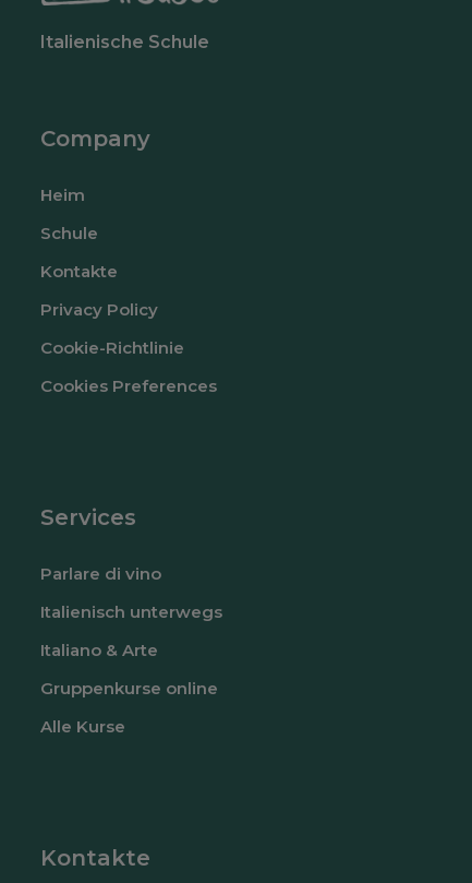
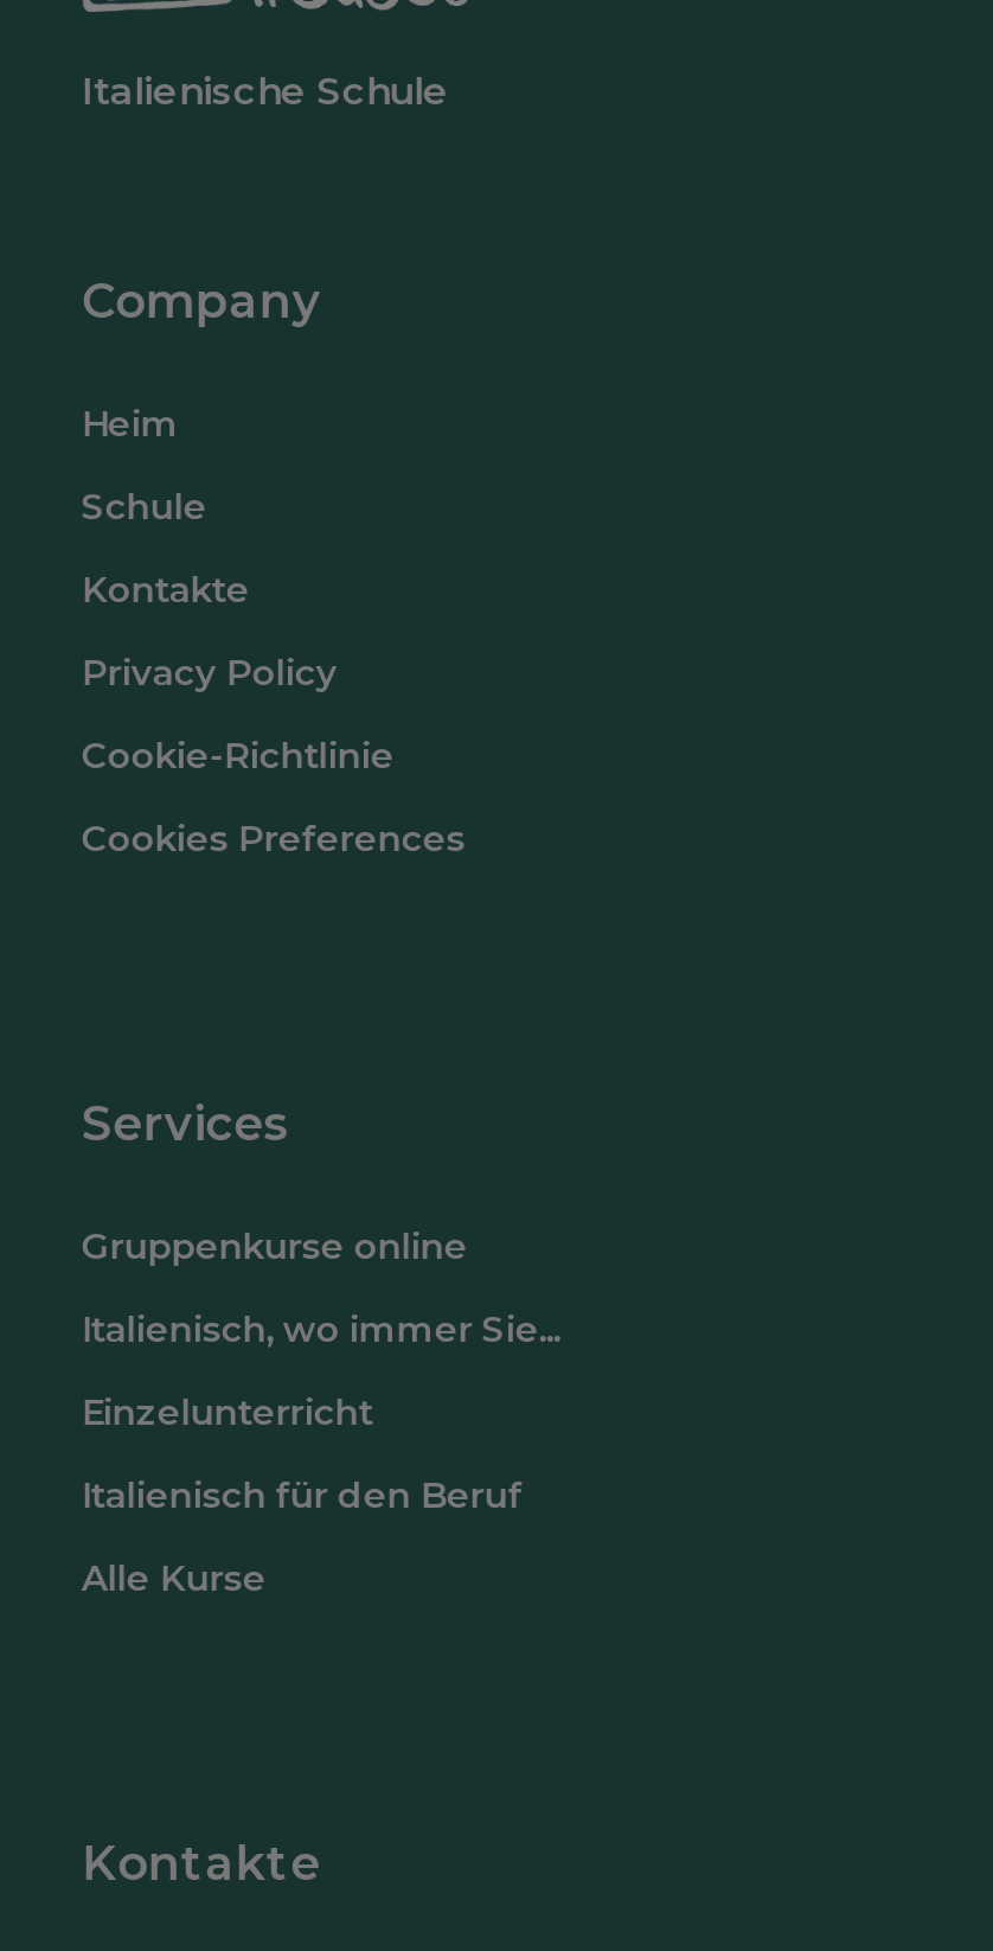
- Parlare di vino
- Italienisch unterwegs
- Italiano & Arte

moved up: Gruppenkurse online

+ Italienisch, wo immer Sie...
+ Einzelunterricht
+ Italienisch für den Beruf
